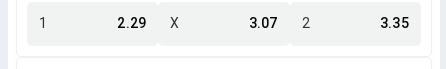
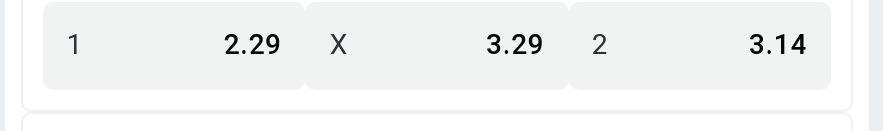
- 3.07 2
+ 3.29 2

- 3.35
+ 3.14
